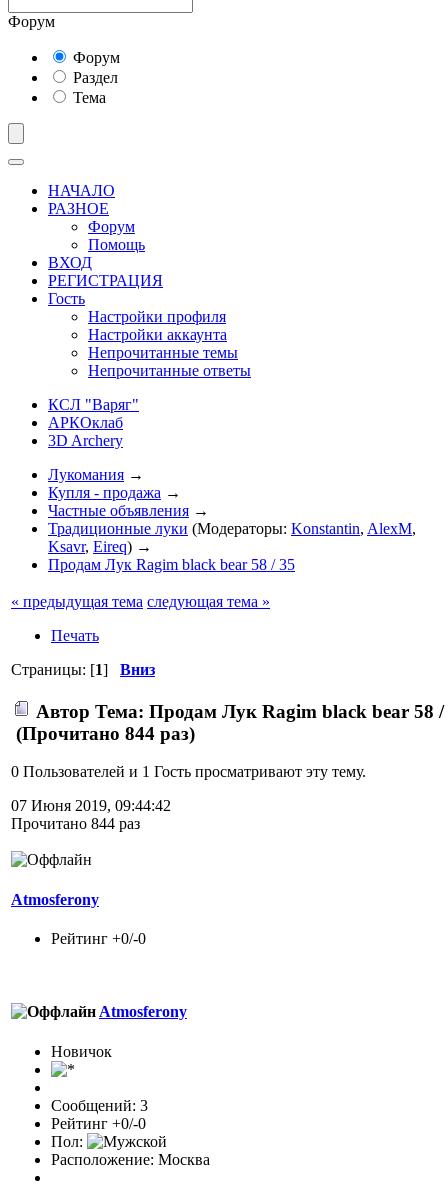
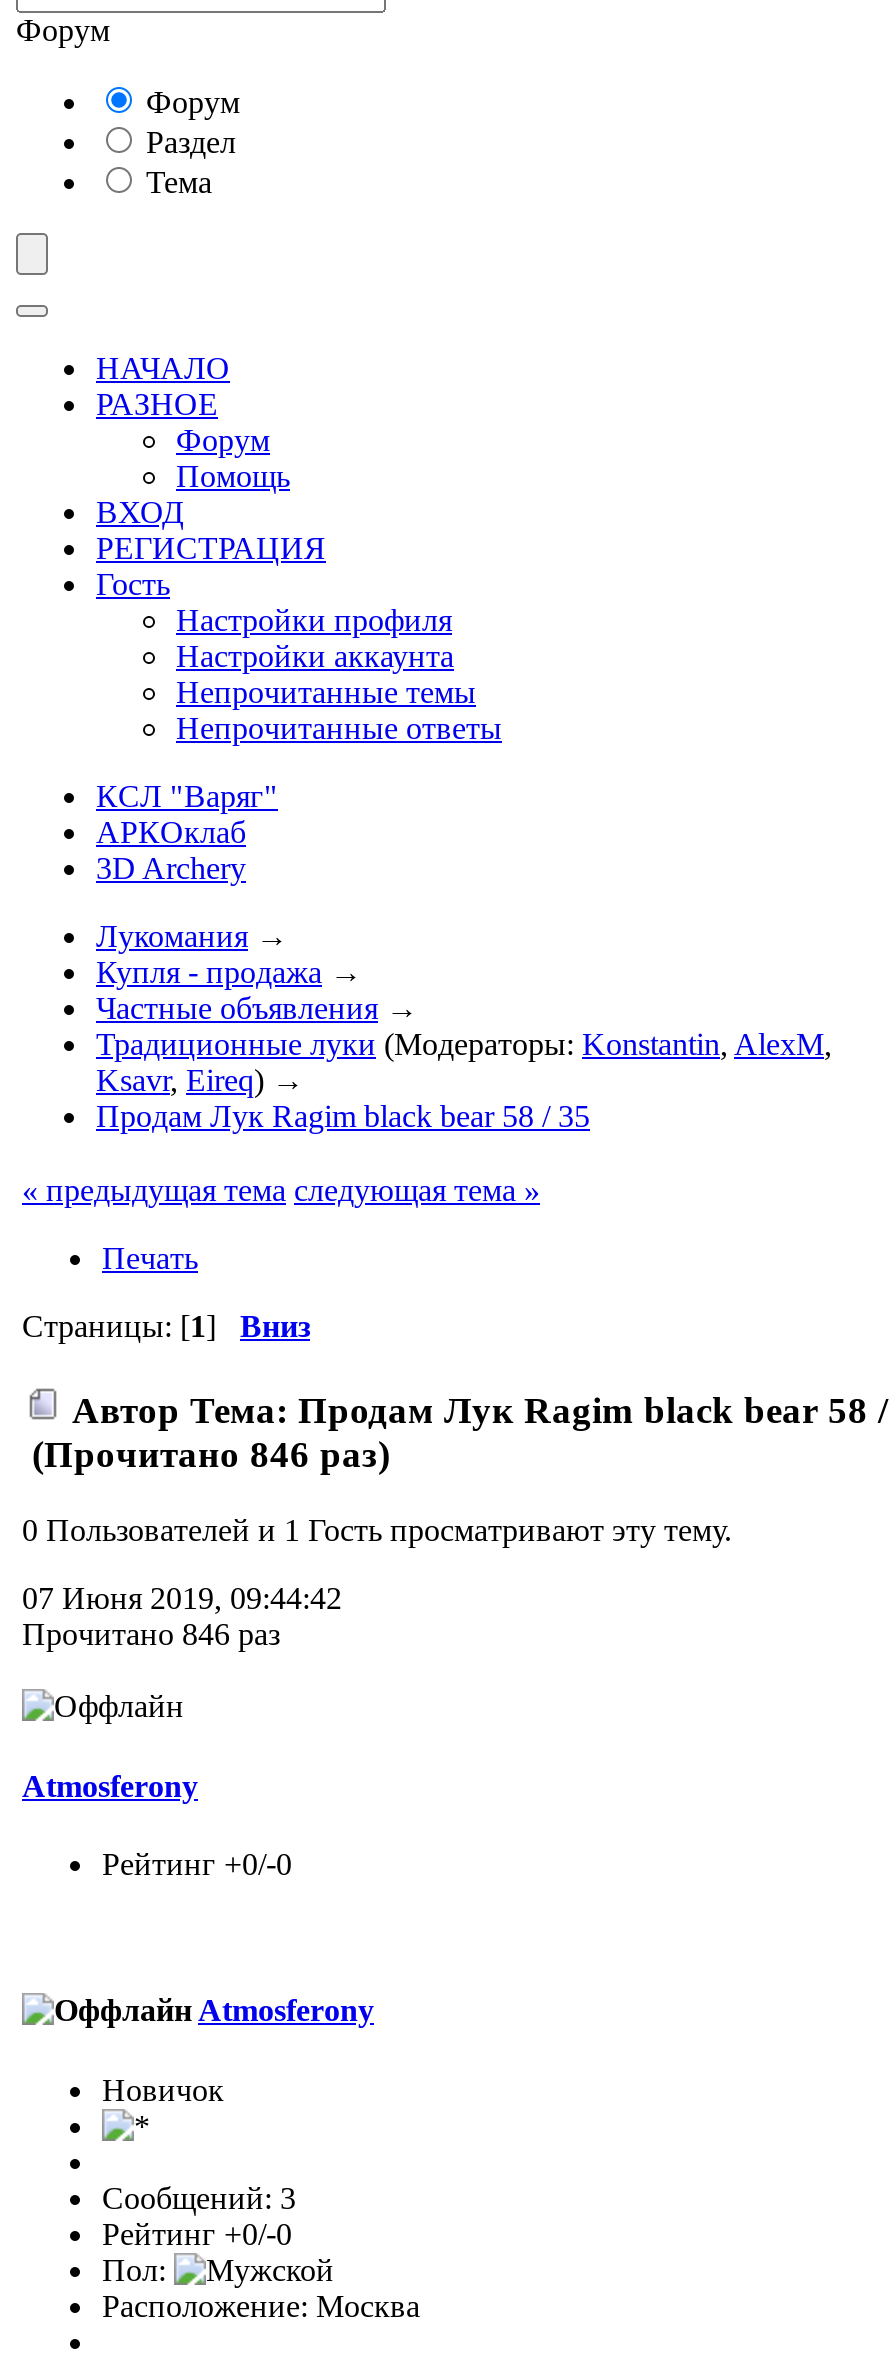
- (Прочитано 844 раз)
+ (Прочитано 846 раз)

- Прочитано 844 раз
+ Прочитано 846 раз
